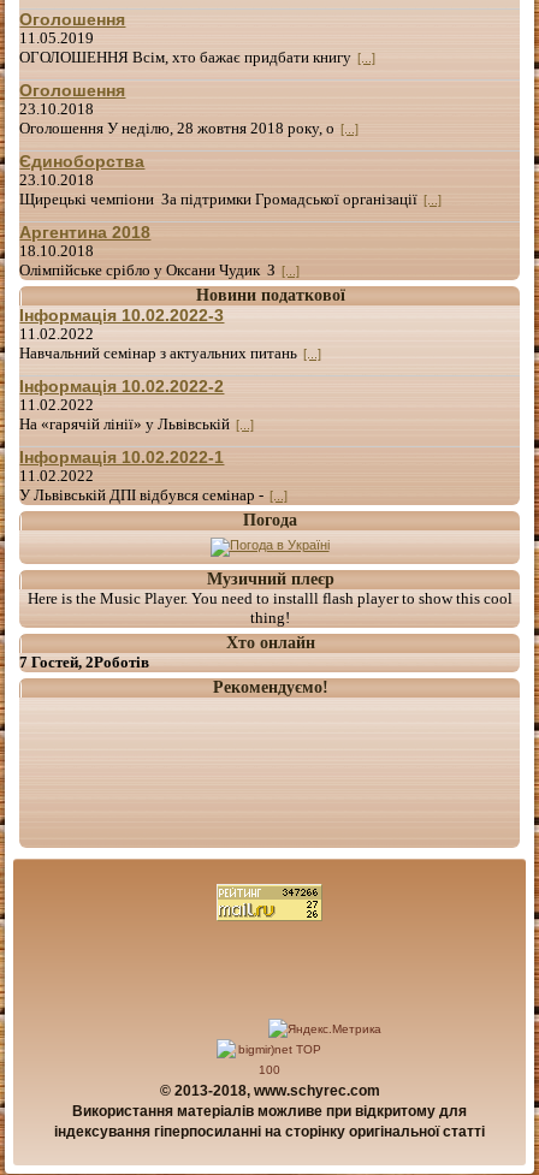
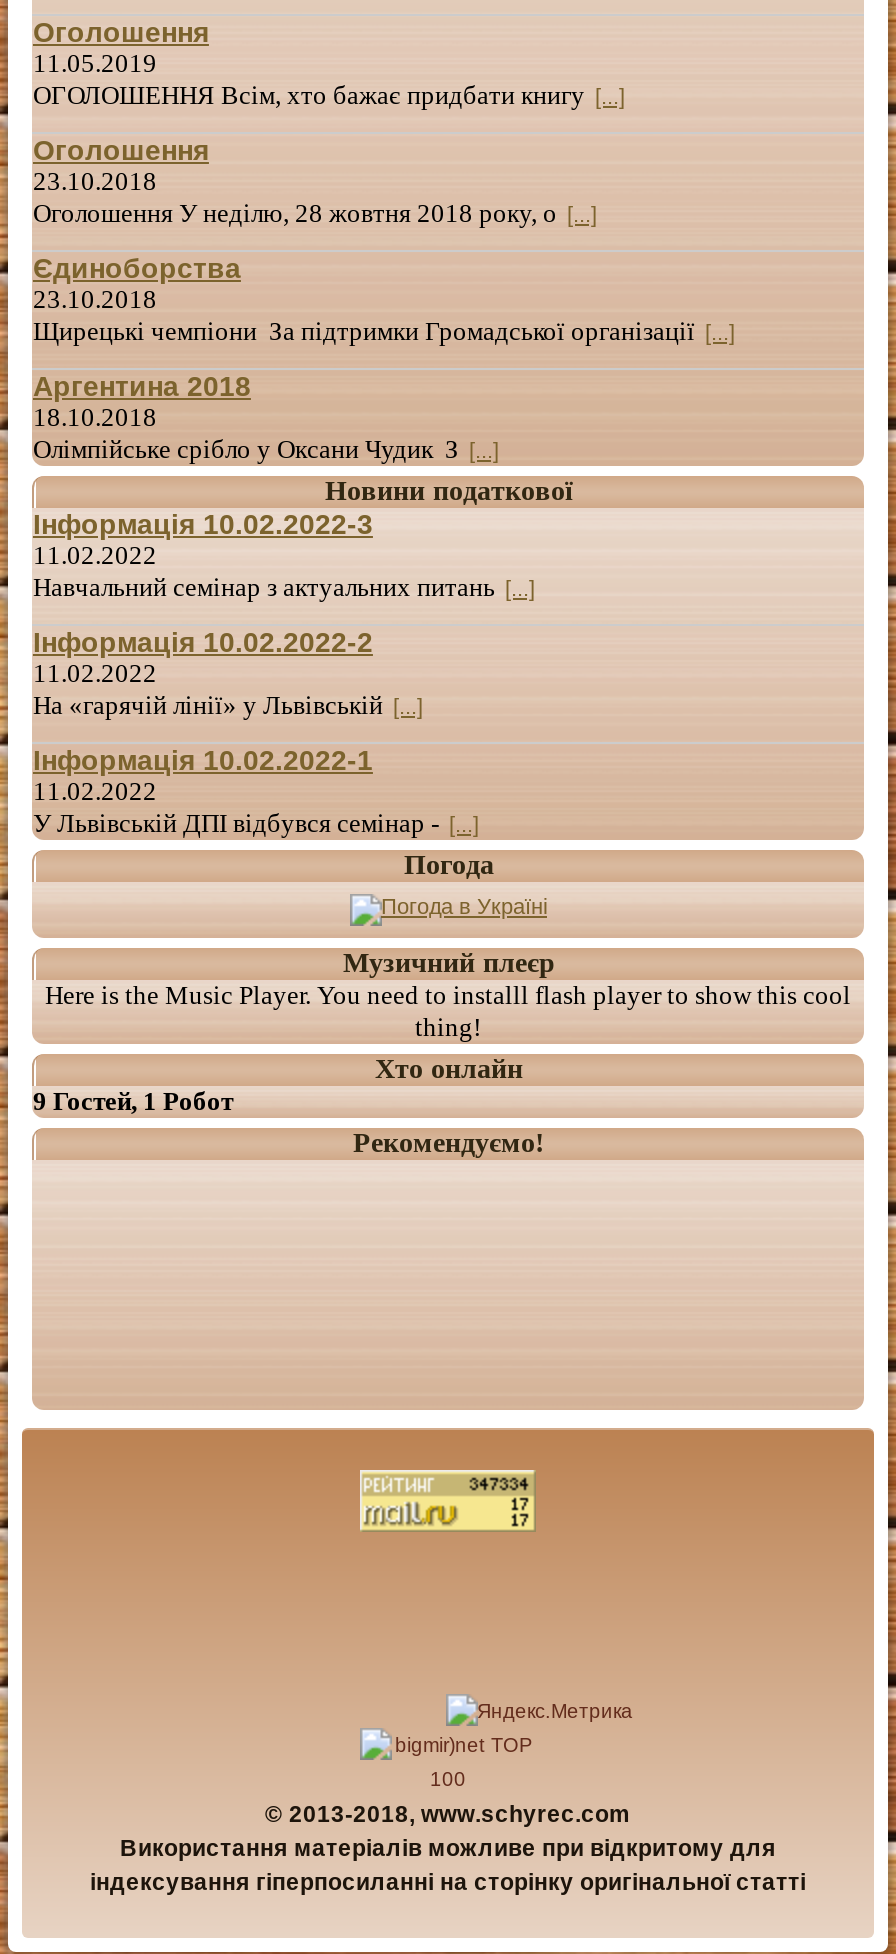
- 7 Гостей, 2Роботів
+ 9 Гостей, 1 Робот
